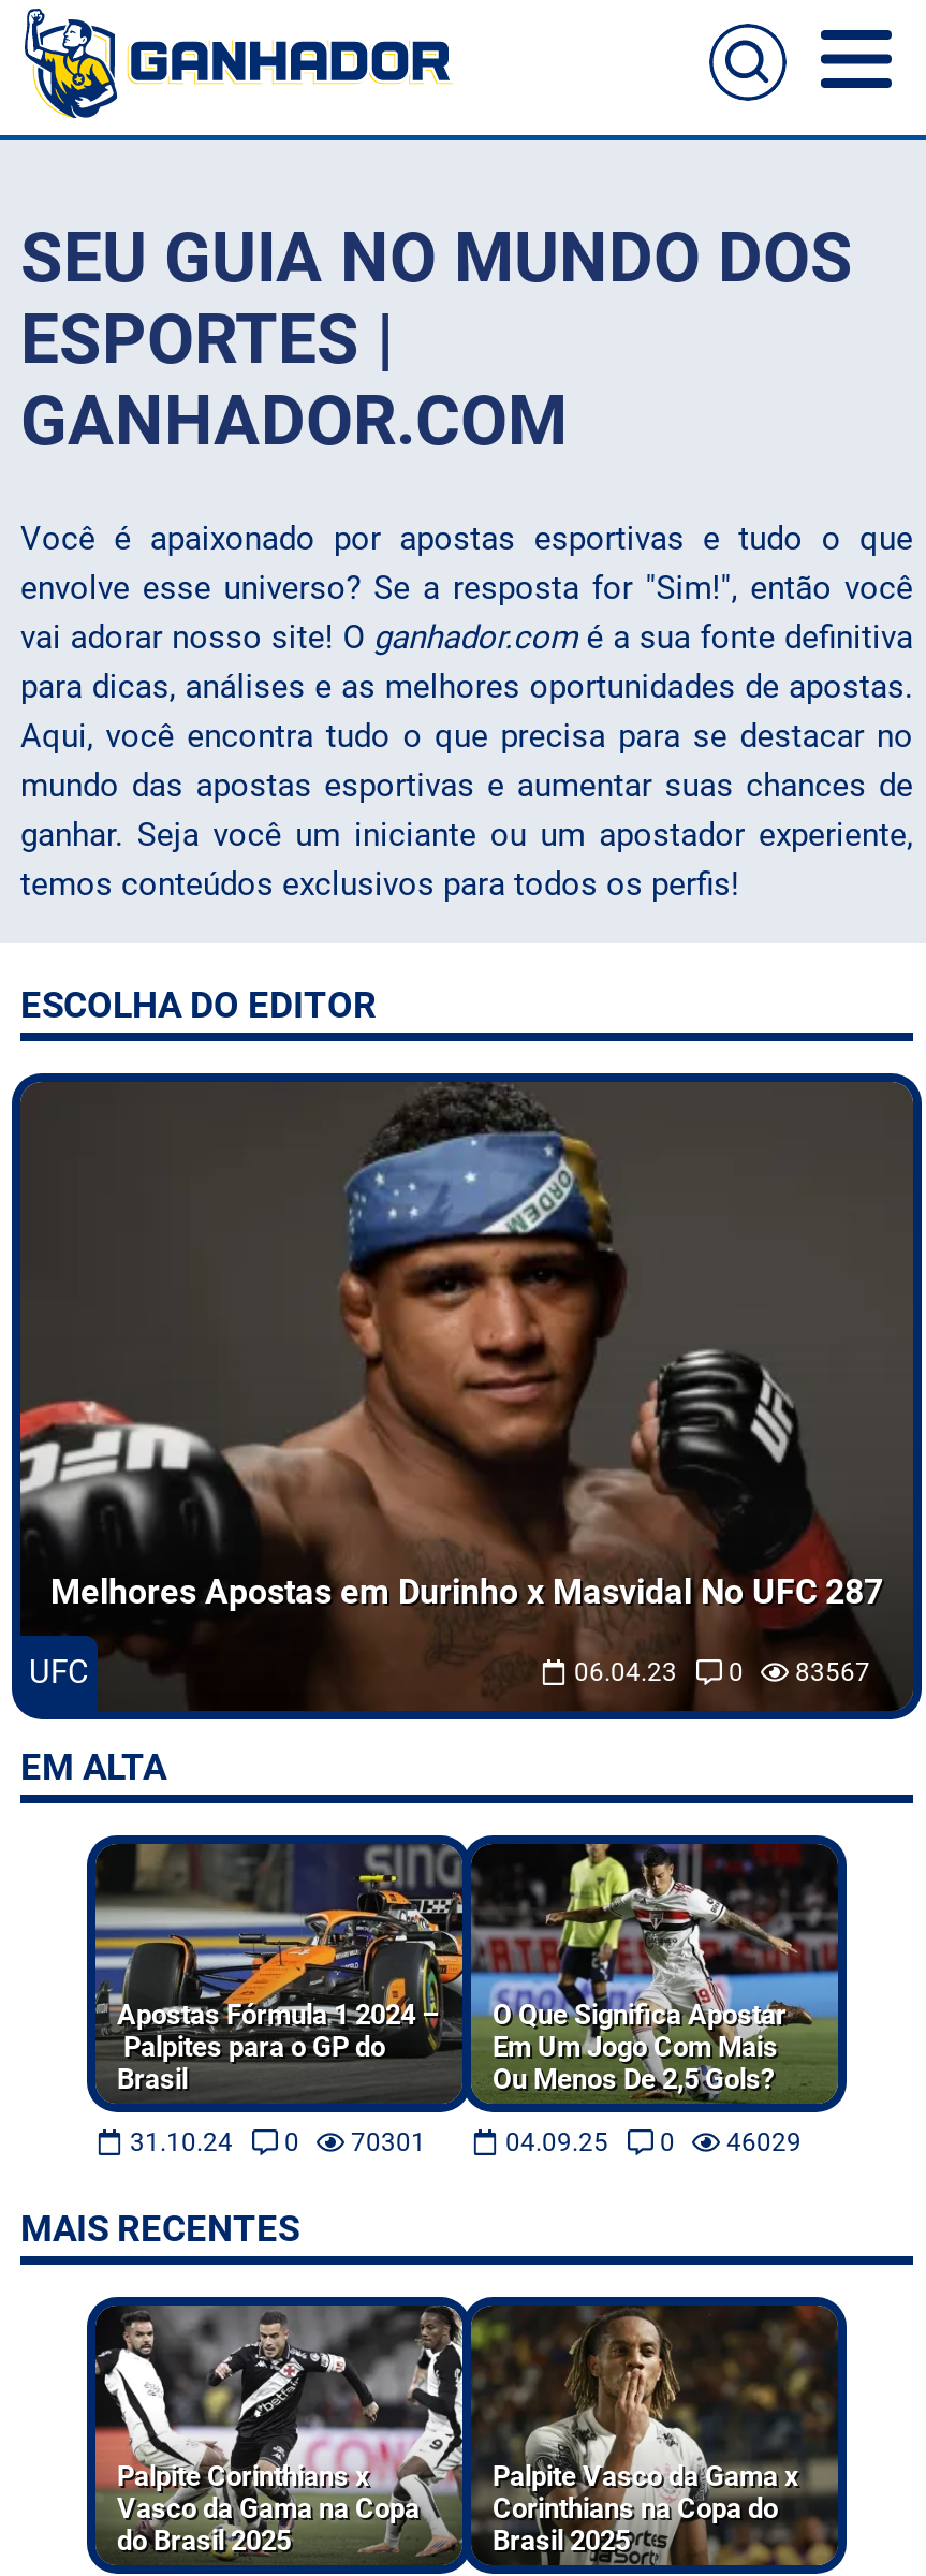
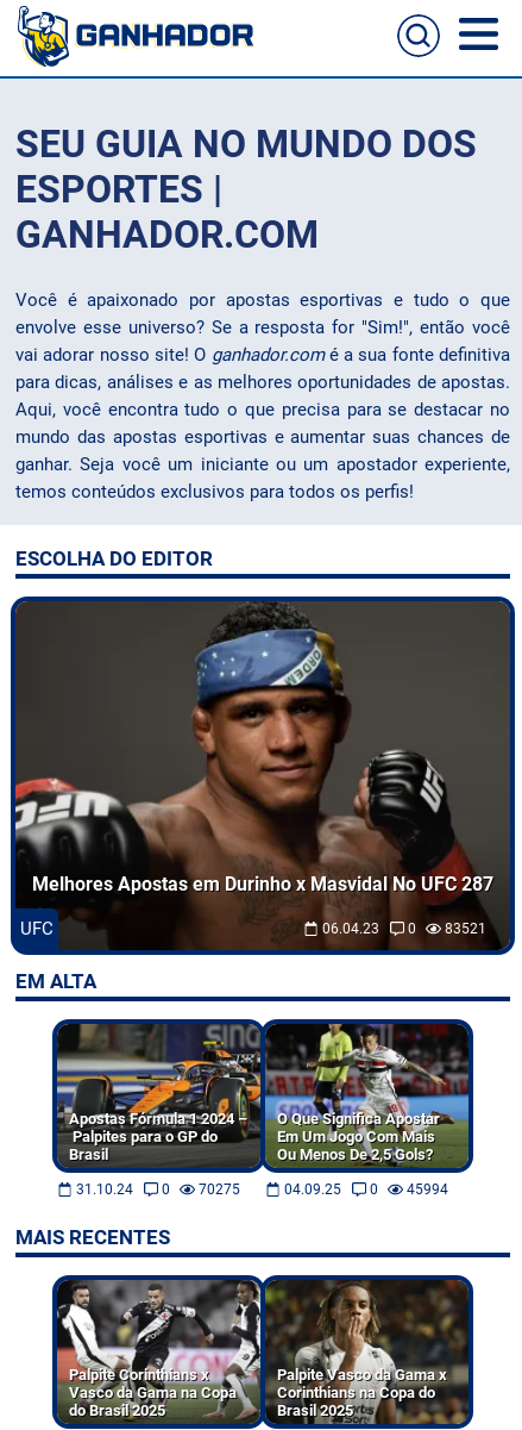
- 06.04.23 0 83567
+ 06.04.23 0 83521

- 31.10.24 0 70301
+ 31.10.24 0 70275

- 04.09.25 0 46029
+ 04.09.25 0 45994
